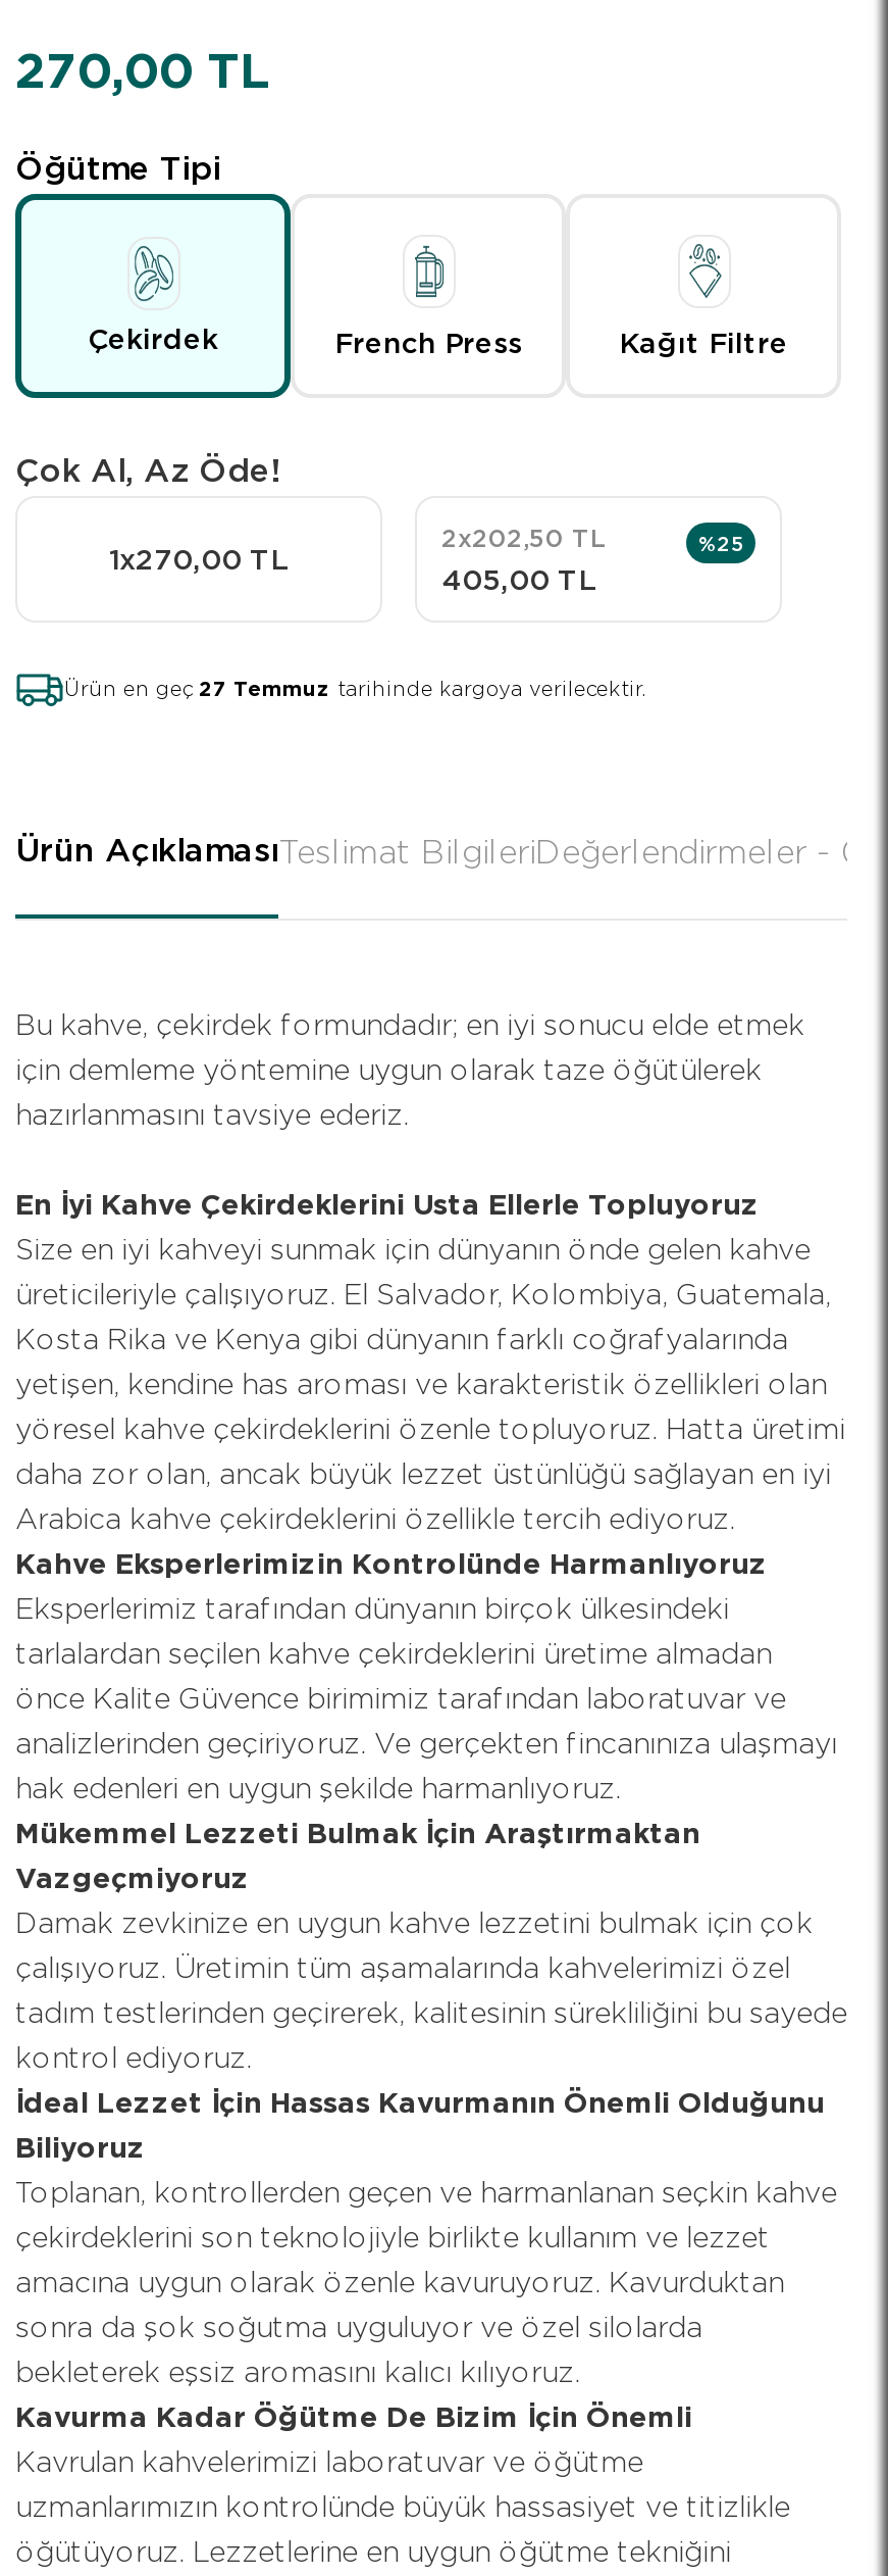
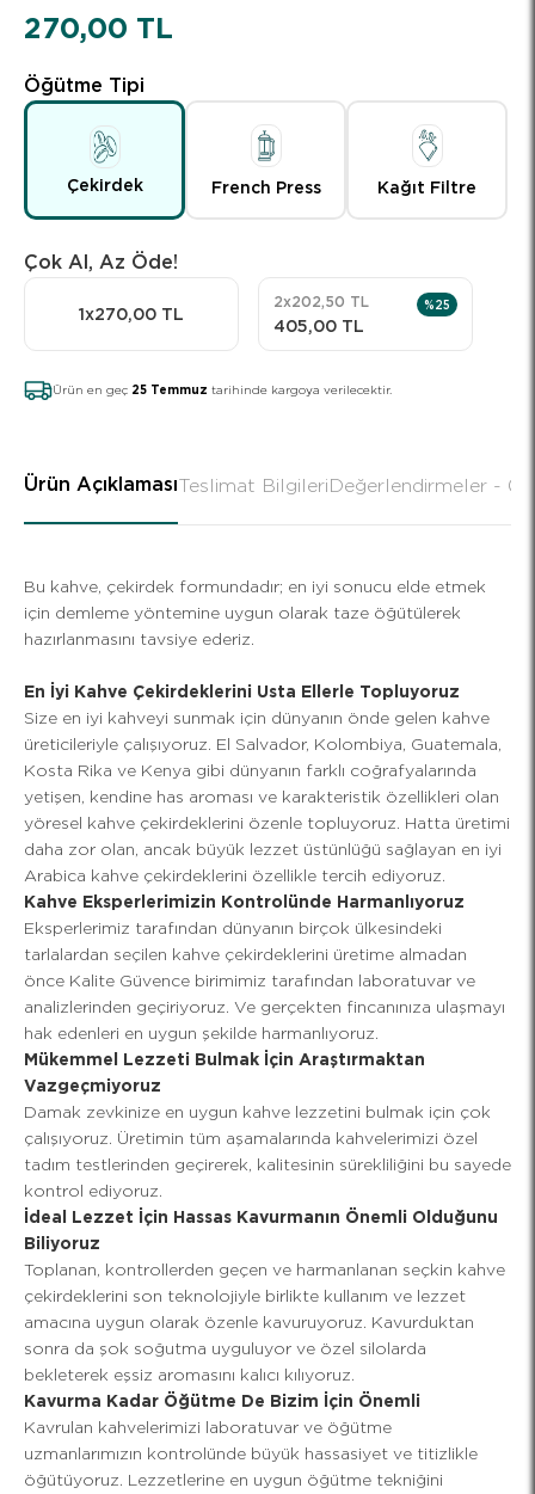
- Ürün en geç 27 Temmuz tarihinde kargoya verilecektir.
+ Ürün en geç 25 Temmuz tarihinde kargoya verilecektir.
